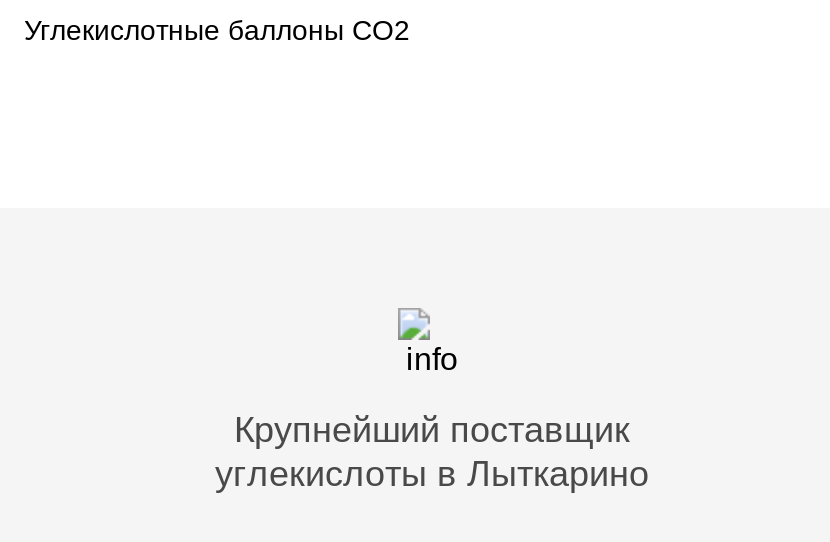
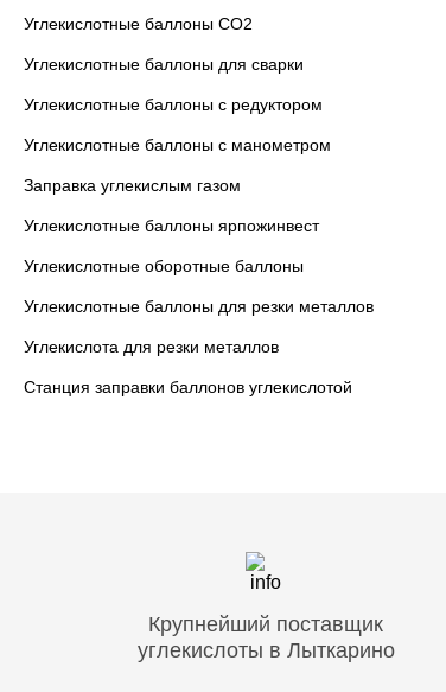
+ Углекислотные баллоны для сварки
+ Углекислотные баллоны с редуктором
+ Углекислотные баллоны с манометром
+ Заправка углекислым газом
+ Углекислотные баллоны ярпожинвест
+ Углекислотные оборотные баллоны
+ Углекислотные баллоны для резки металлов
+ Углекислота для резки металлов
+ Станция заправки баллонов углекислотой
